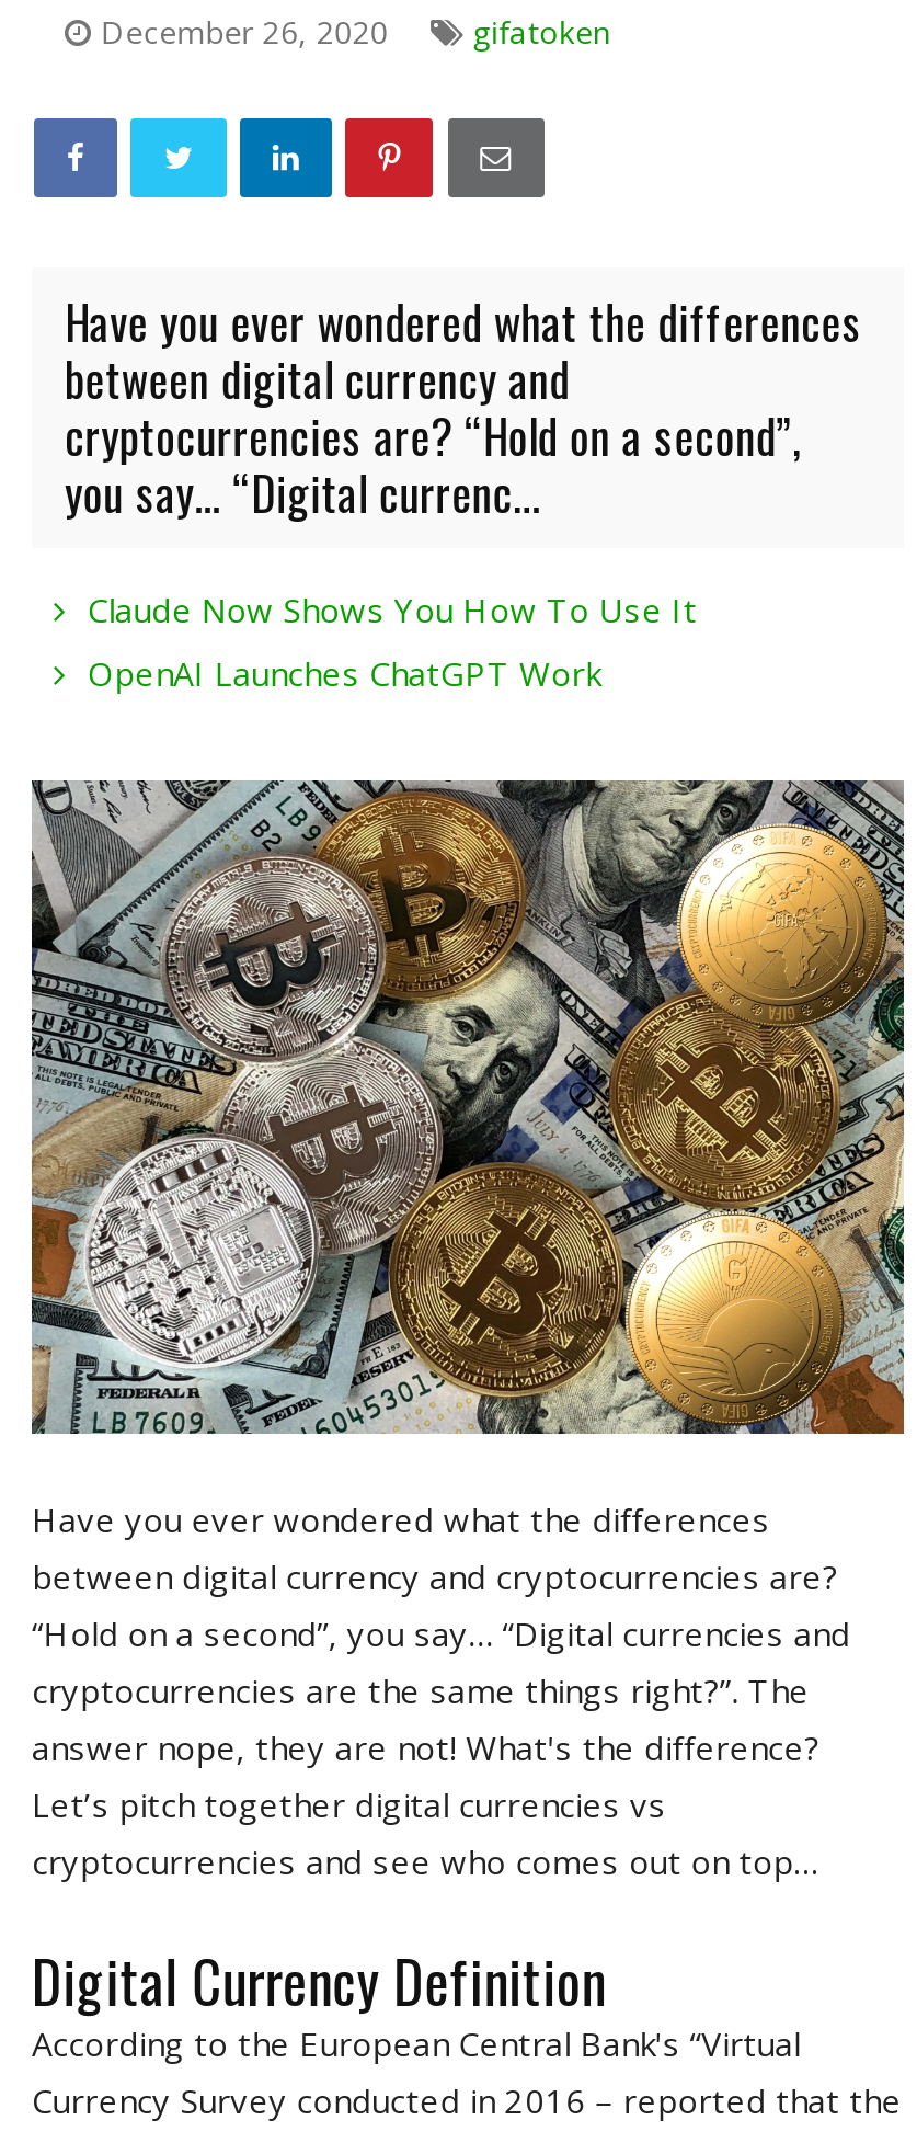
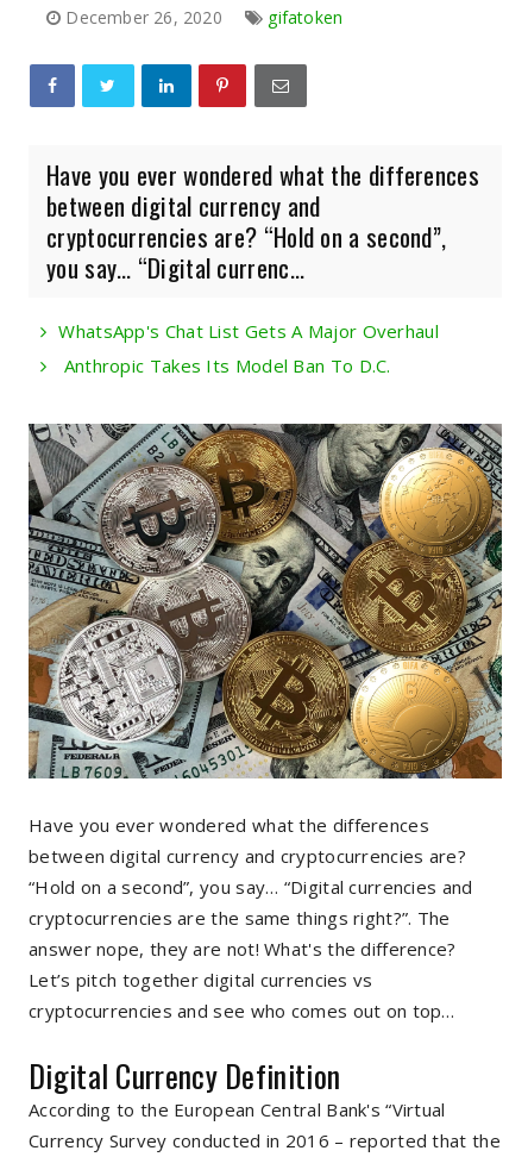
- Claude Now Shows You How To Use It
- OpenAI Launches ChatGPT Work
+ WhatsApp's Chat List Gets A Major Overhaul
+ Anthropic Takes Its Model Ban To D.C.
